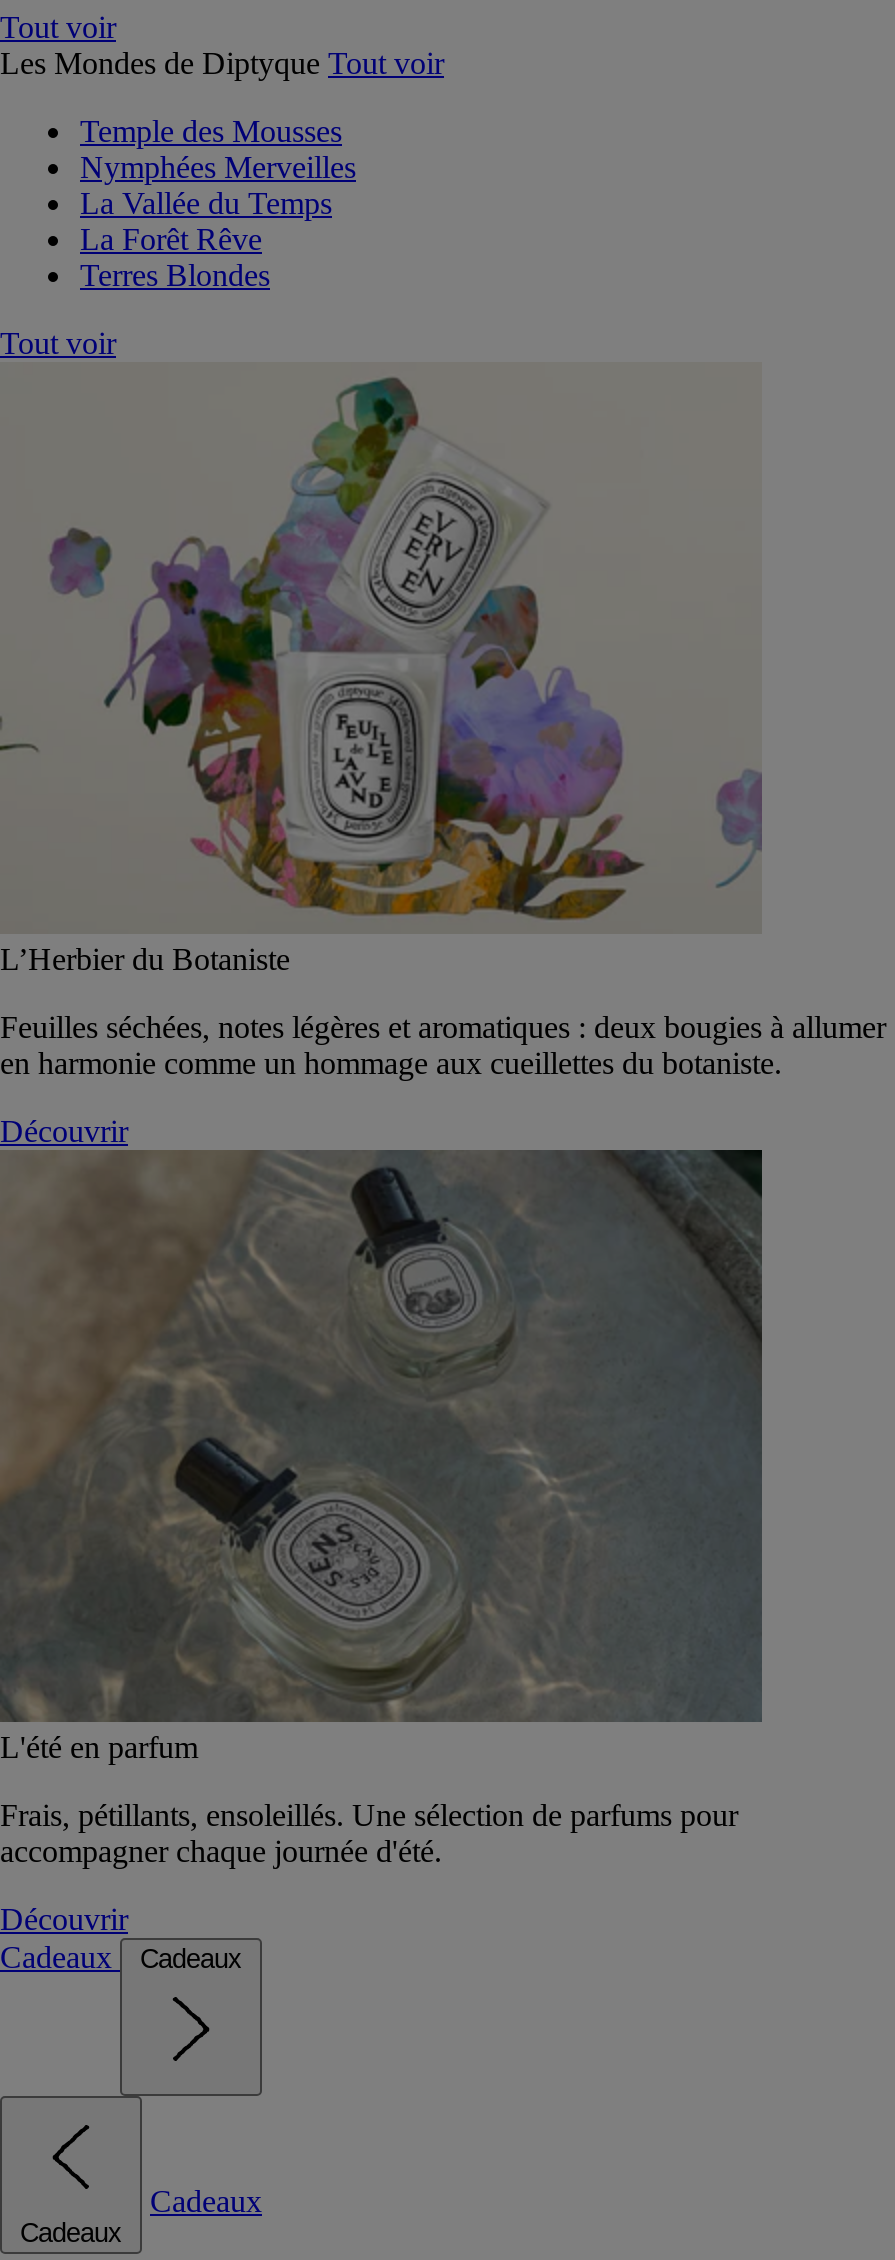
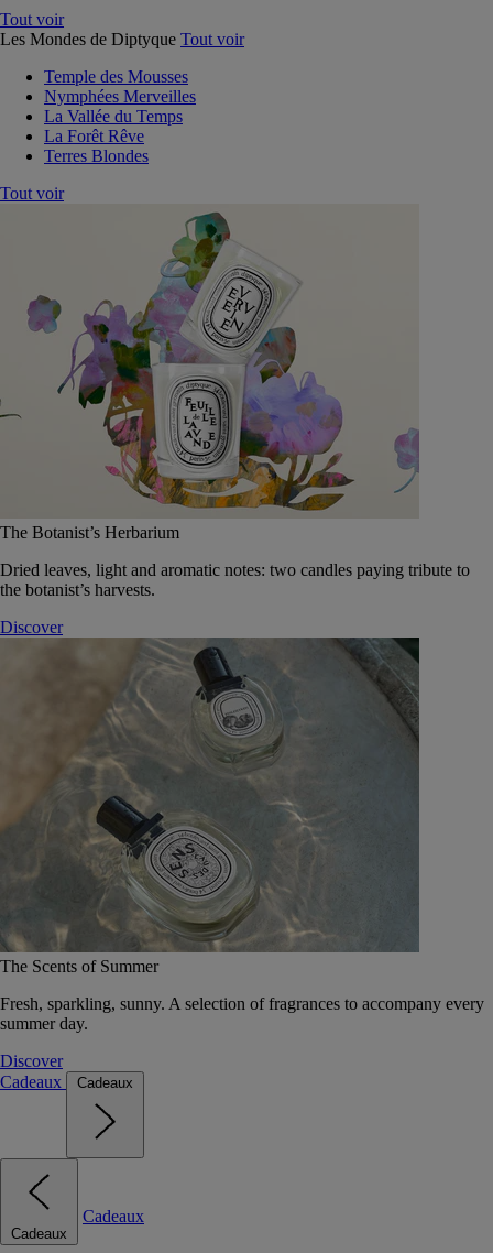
- L’Herbier du Botaniste
+ The Botanist’s Herbarium

- Feuilles séchées, notes légères et aromatiques : deux bougies à allumer
- en harmonie comme un hommage aux cueillettes du botaniste.
+ Dried leaves, light and aromatic notes: two candles paying tribute to
+ the botanist’s harvests.

- Découvrir
+ Discover

- L'été en parfum
+ The Scents of Summer

- Frais, pétillants, ensoleillés. Une sélection de parfums pour
- accompagner chaque journée d'été.
+ Fresh, sparkling, sunny. A selection of fragrances to accompany every
+ summer day.

- Découvrir
+ Discover
